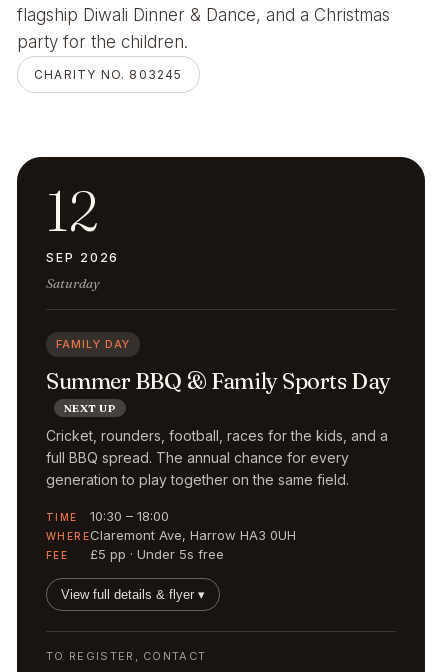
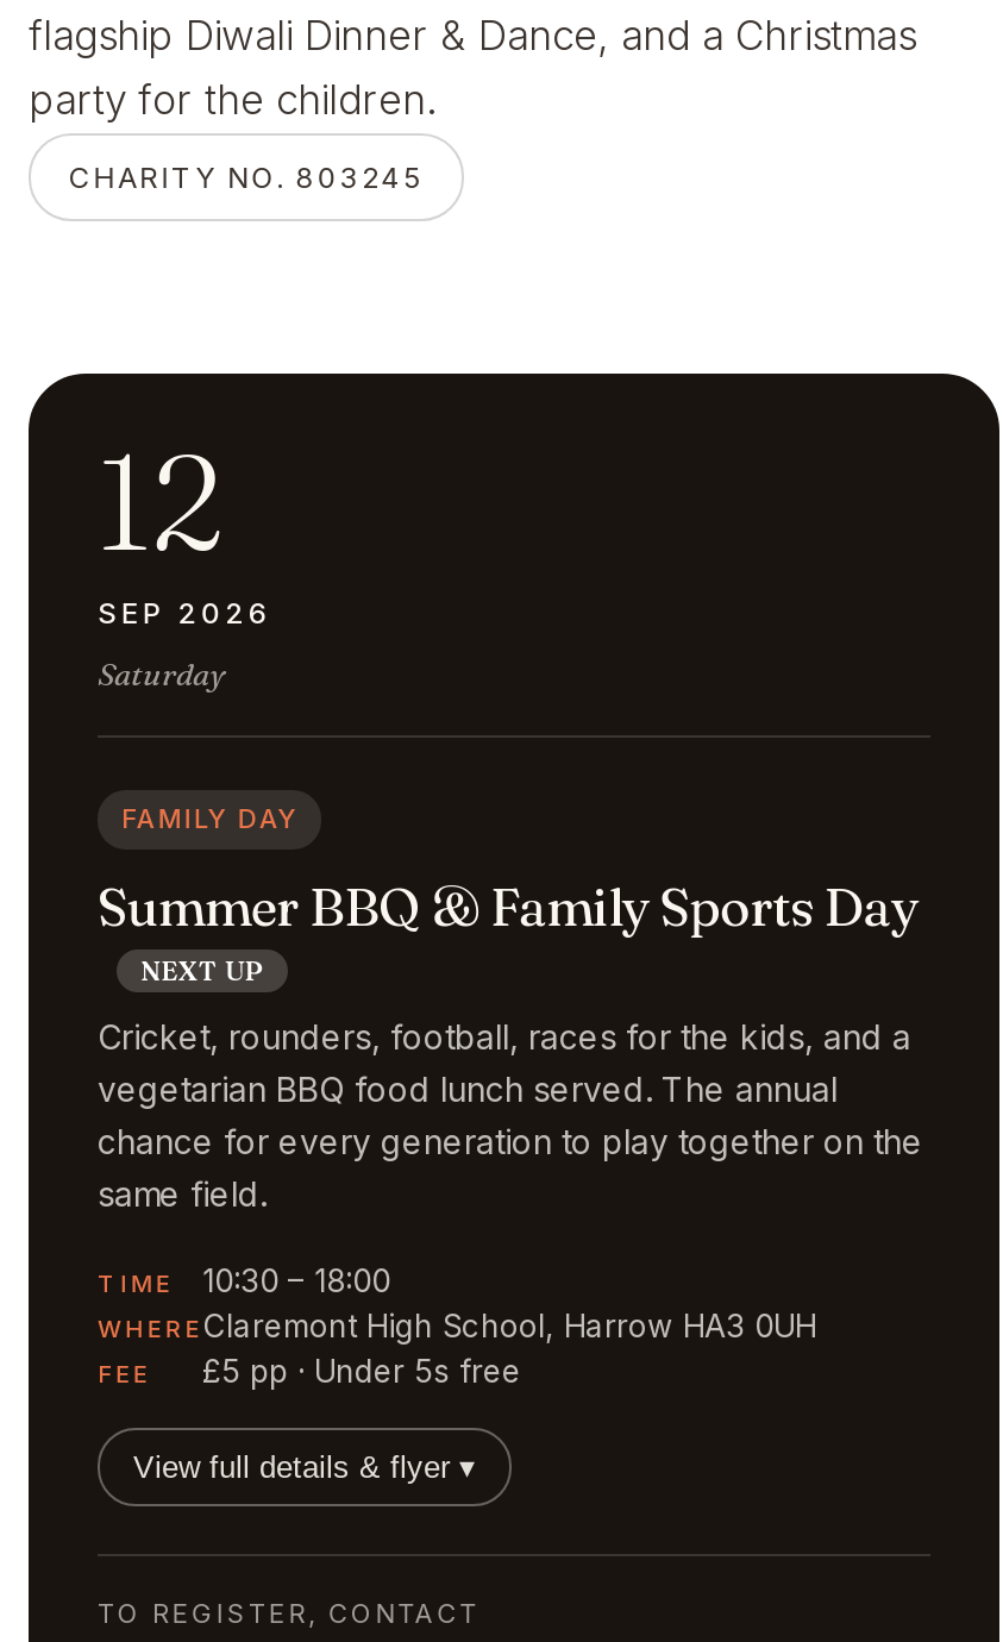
- full BBQ spread. The annual chance for every
- generation to play together on the same field.
+ vegetarian BBQ food lunch served. The annual
+ chance for every generation to play together on the
+ same field.

- WHERE Claremont Ave, Harrow HA3 0UH
+ WHERE Claremont High School, Harrow HA3 0UH
